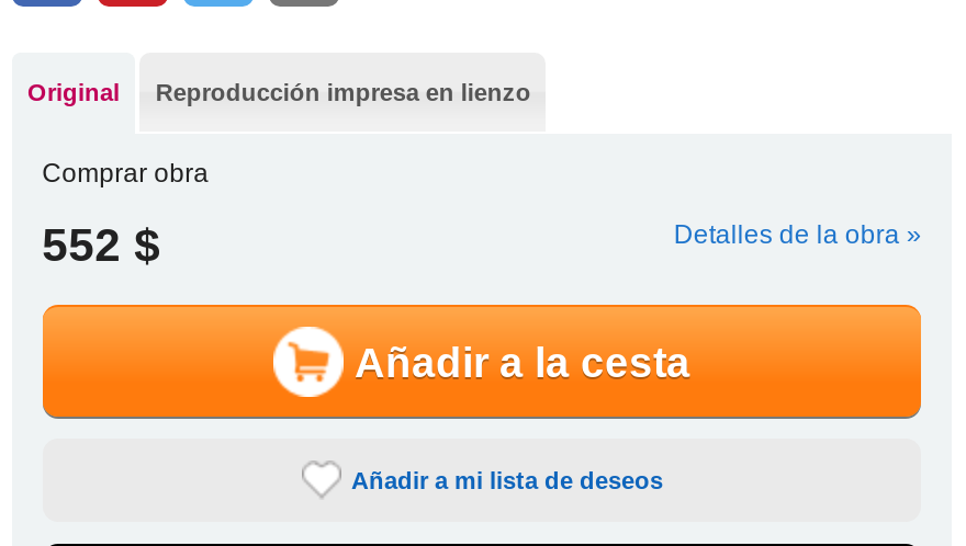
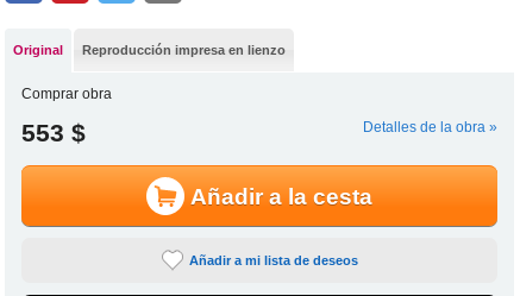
- 552 $
+ 553 $
